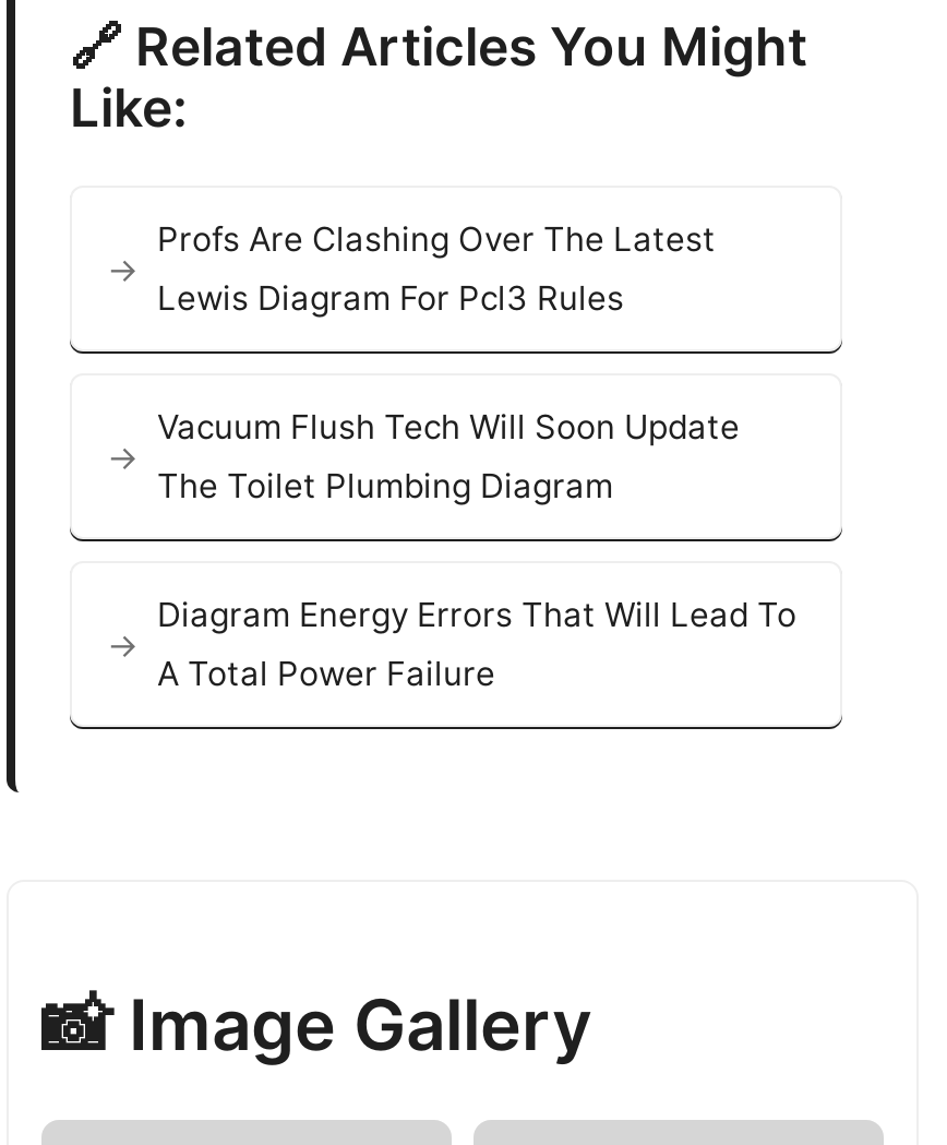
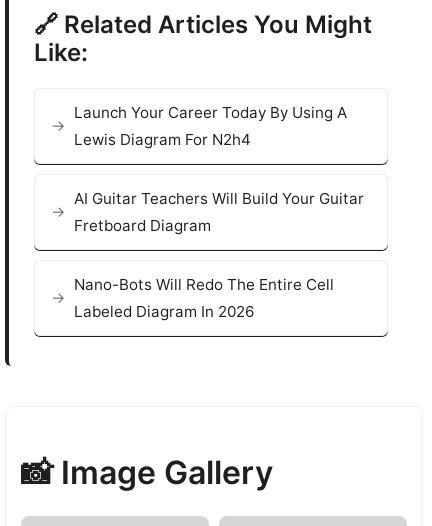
- Profs Are Clashing Over The Latest
- Lewis Diagram For Pcl3 Rules
+ Launch Your Career Today By Using A
+ Lewis Diagram For N2h4

- Vacuum Flush Tech Will Soon Update
- The Toilet Plumbing Diagram
+ AI Guitar Teachers Will Build Your Guitar
+ Fretboard Diagram

- Diagram Energy Errors That Will Lead To
- A Total Power Failure
+ Nano-Bots Will Redo The Entire Cell
+ Labeled Diagram In 2026
